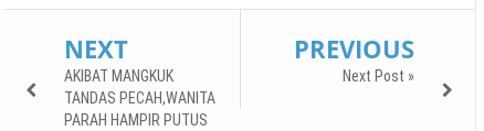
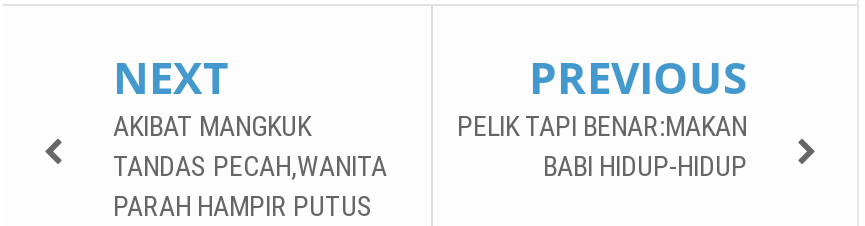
- Next Post »
+ PELIK TAPI BENAR:MAKAN
+ BABI HIDUP-HIDUP
